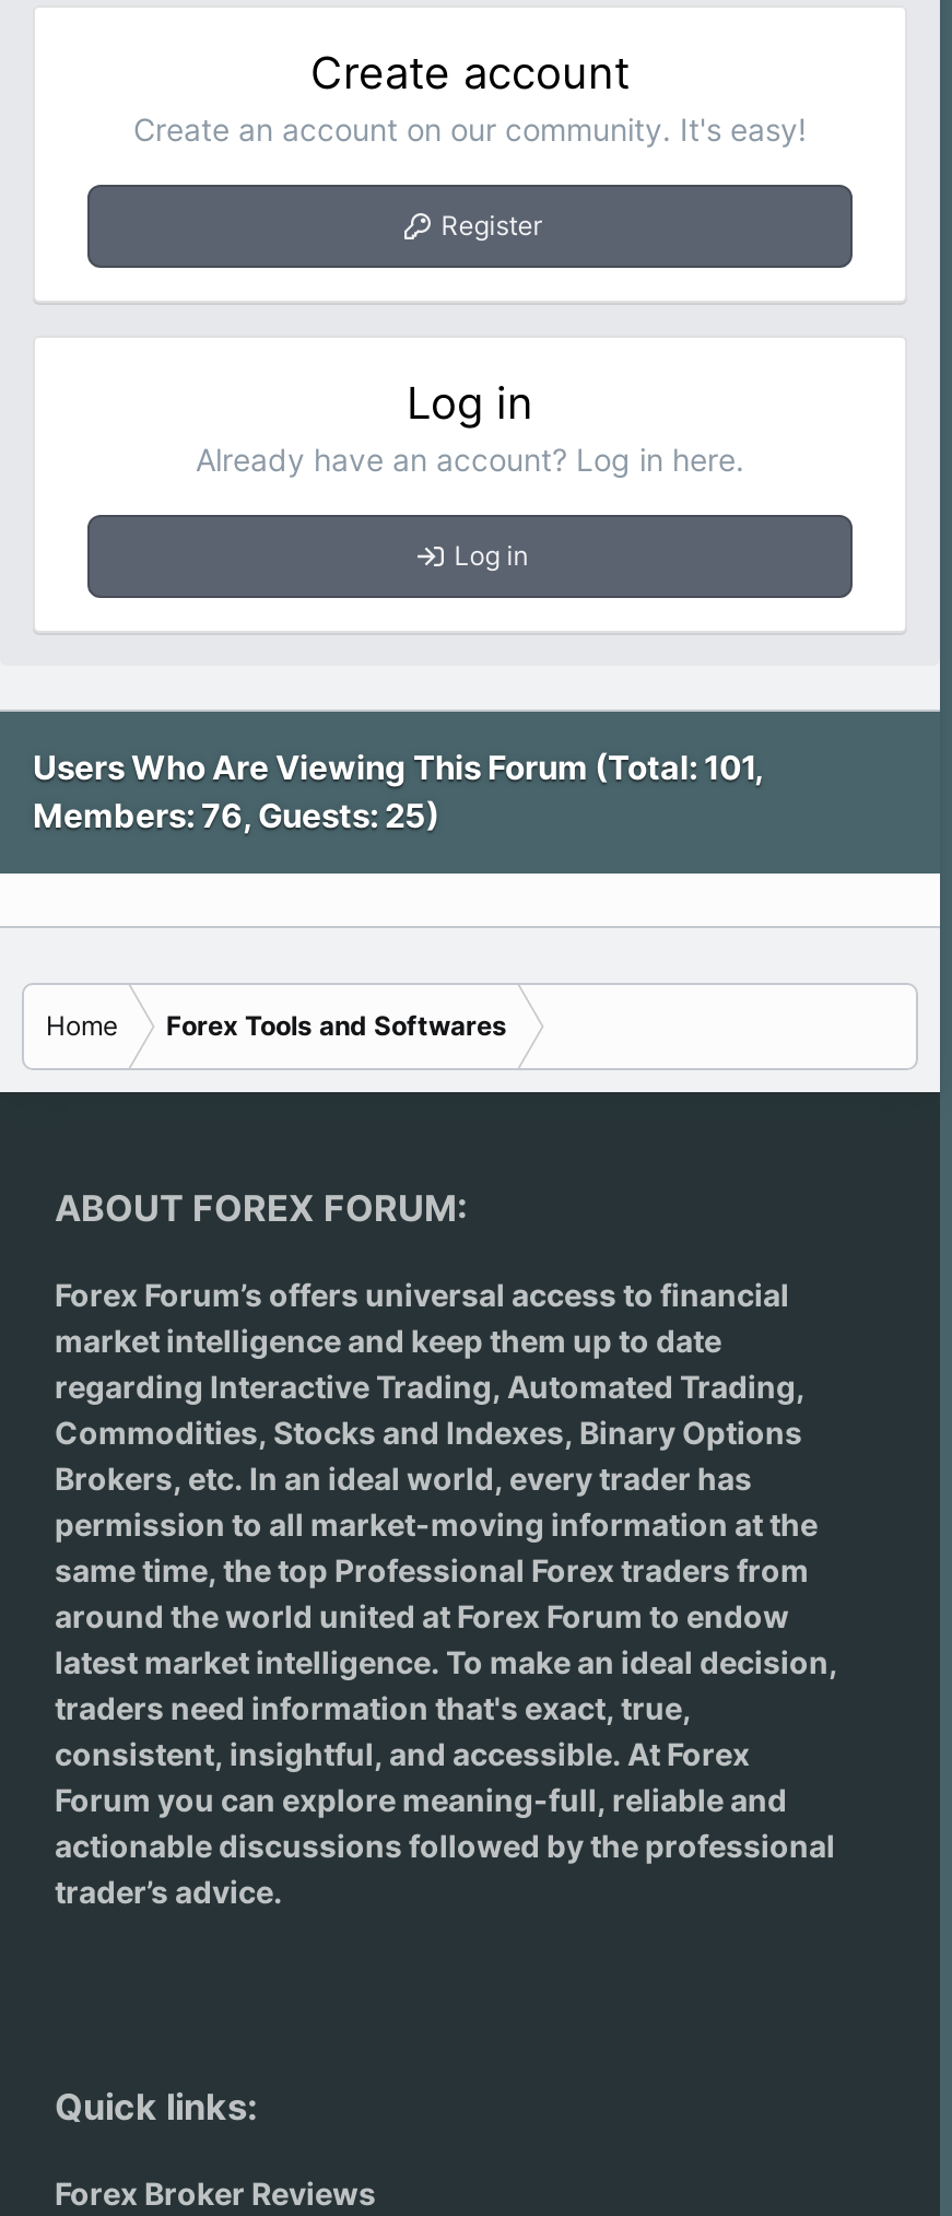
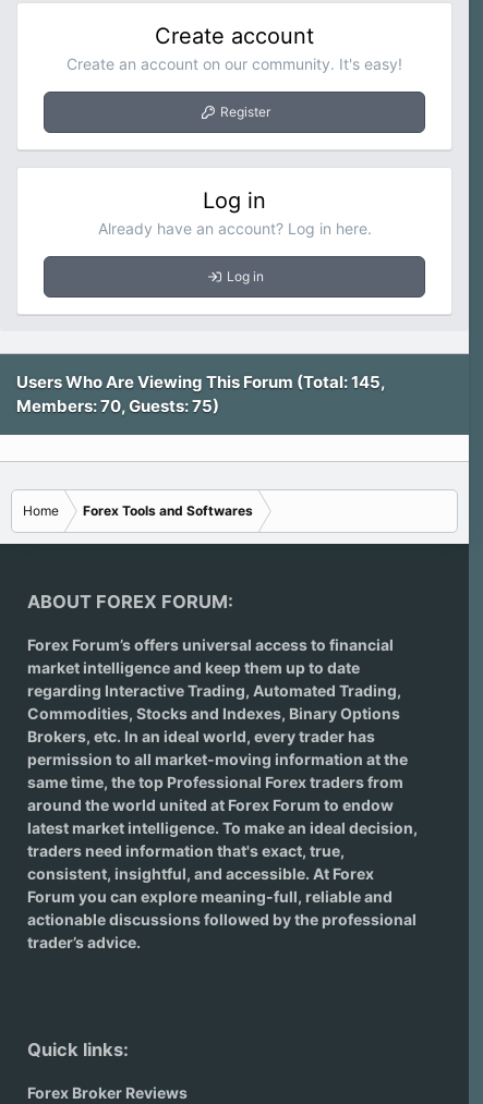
- Users Who Are Viewing This Forum (Total: 101,
+ Users Who Are Viewing This Forum (Total: 145,

- Members: 76, Guests: 25)
+ Members: 70, Guests: 75)
